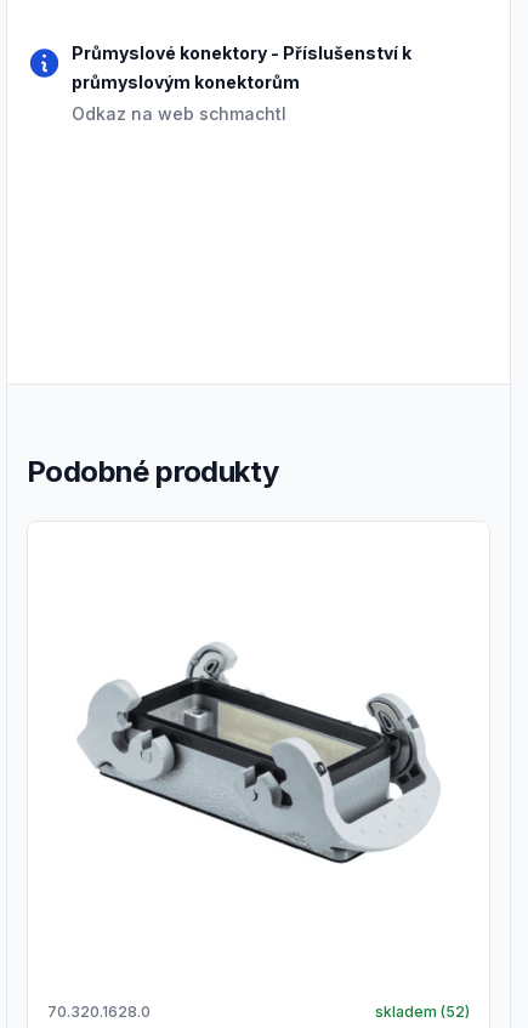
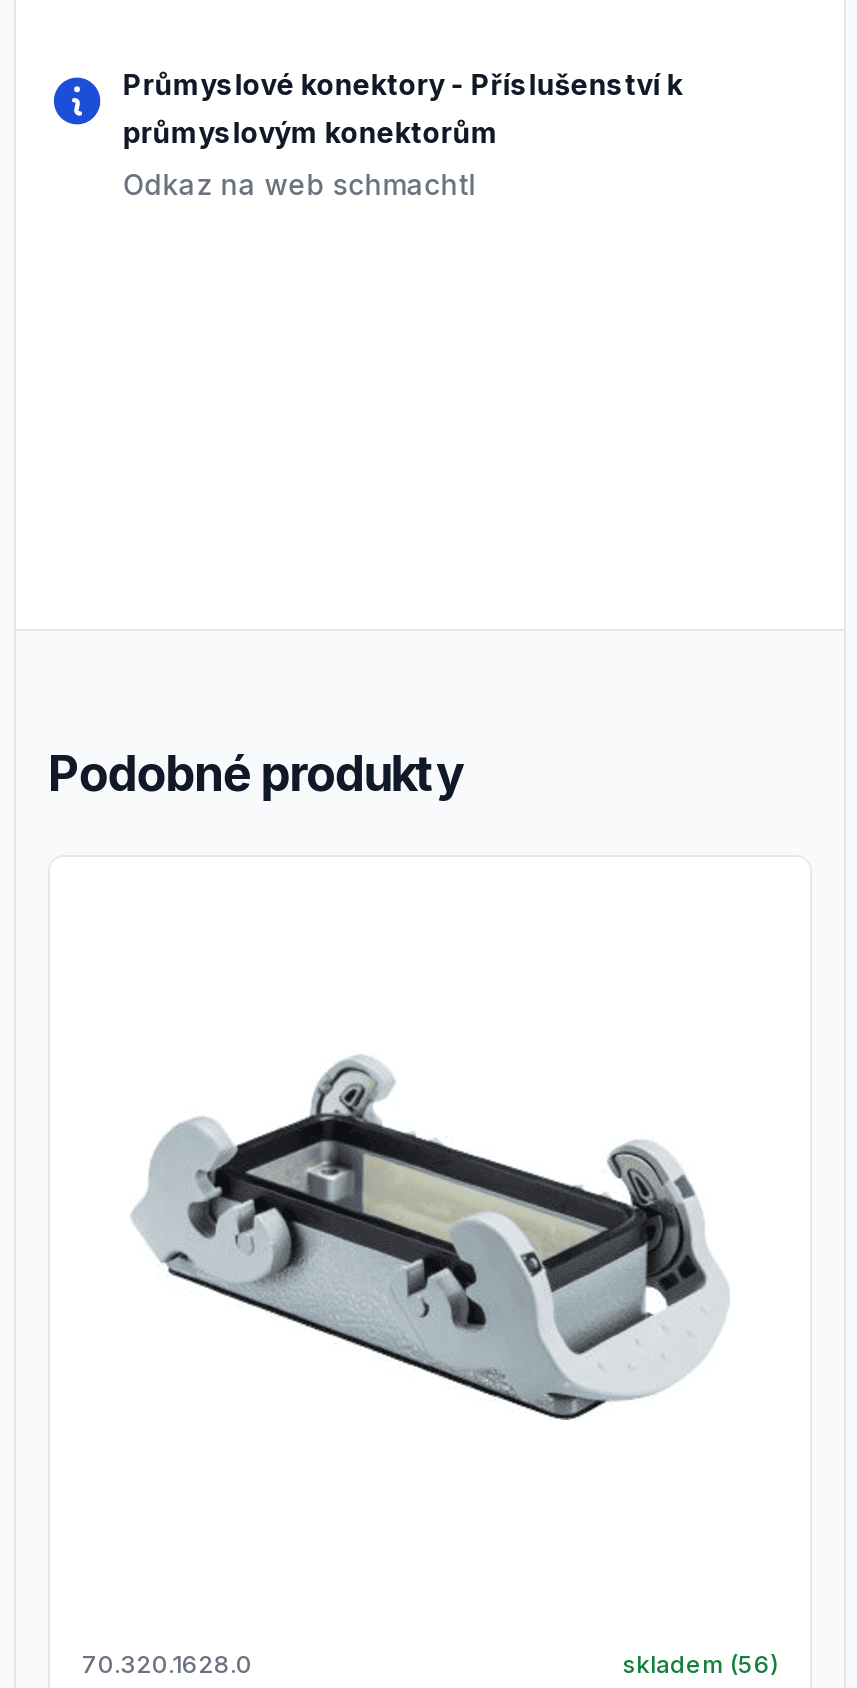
- skladem (52)
+ skladem (56)
